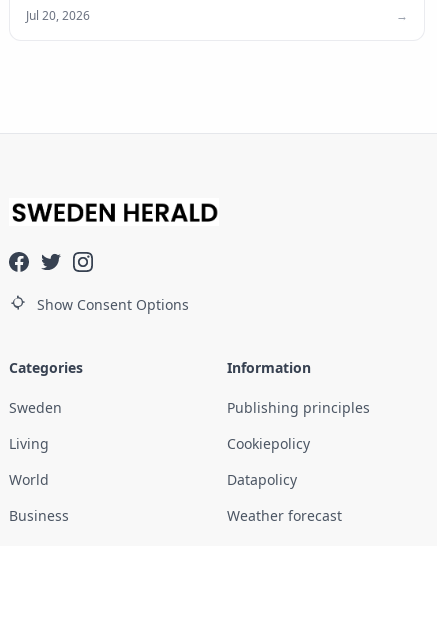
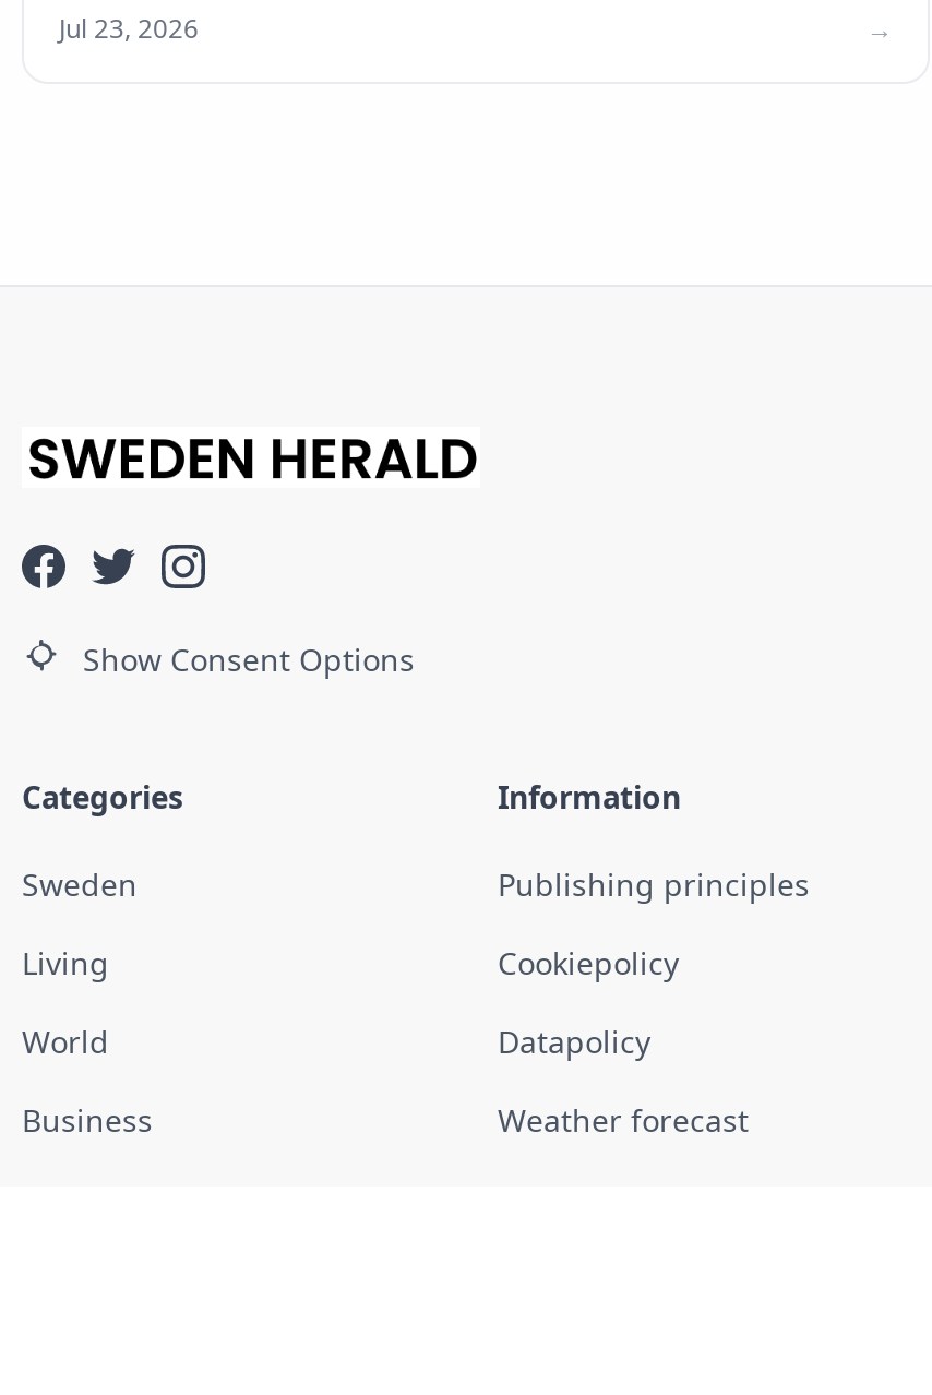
- Jul 20, 2026
+ Jul 23, 2026
